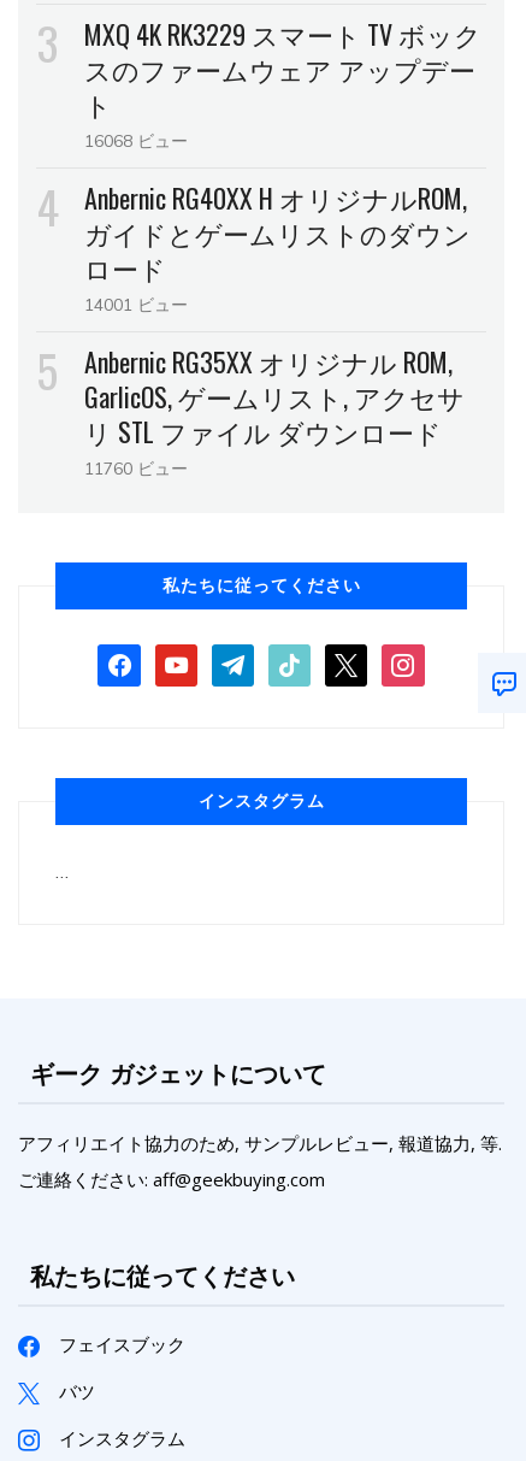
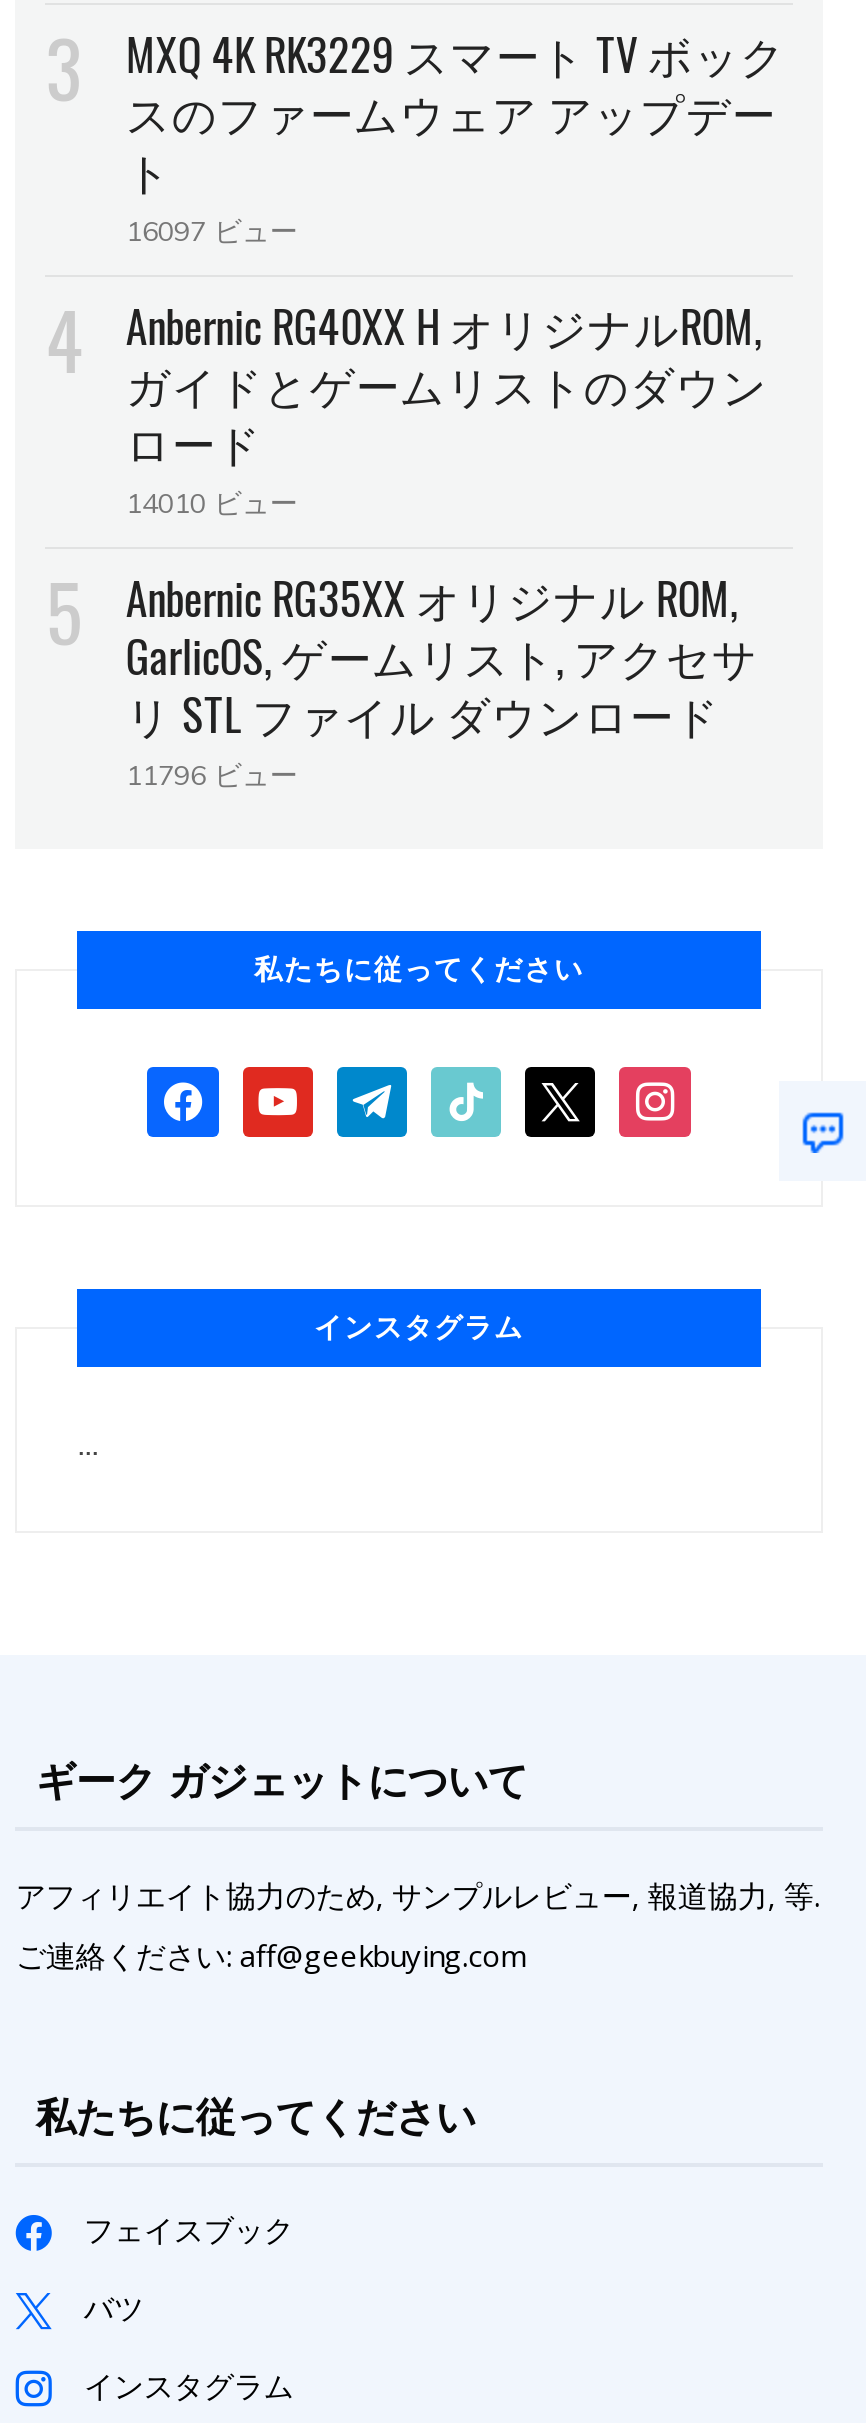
- 16068 ビュー
+ 16097 ビュー

- 14001 ビュー
+ 14010 ビュー

- 11760 ビュー
+ 11796 ビュー
